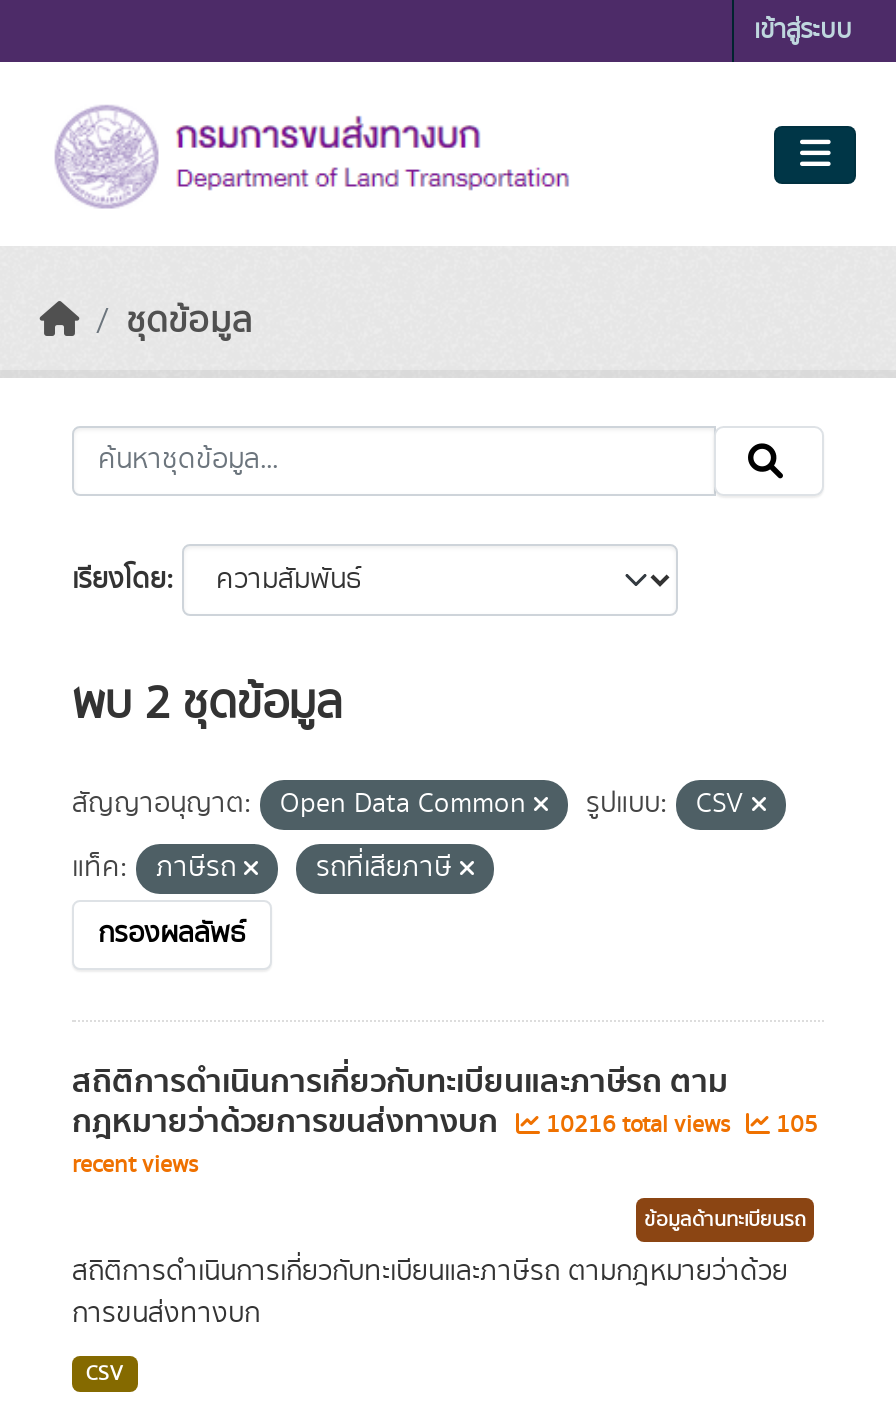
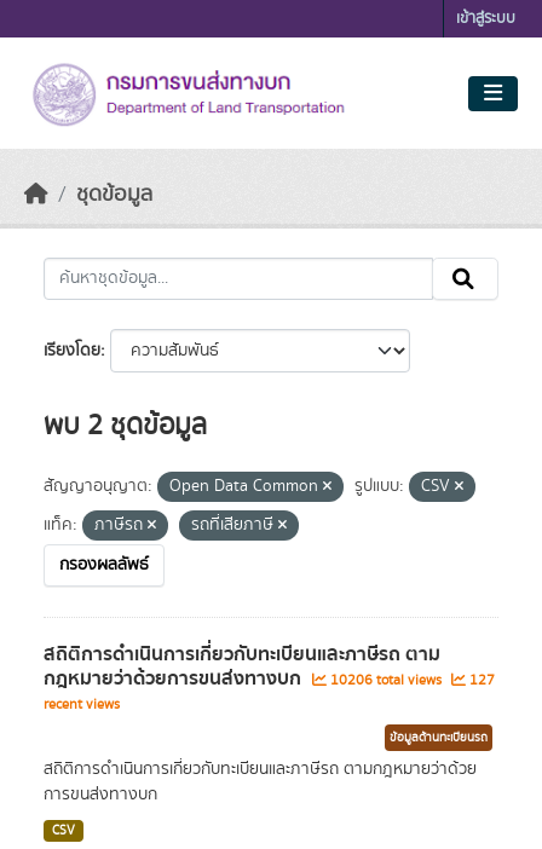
- 10216 total views
+ 10206 total views

- 105
+ 127
